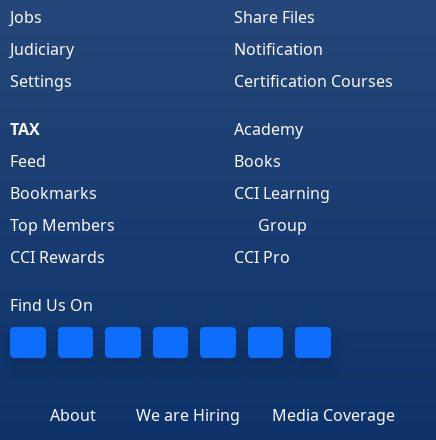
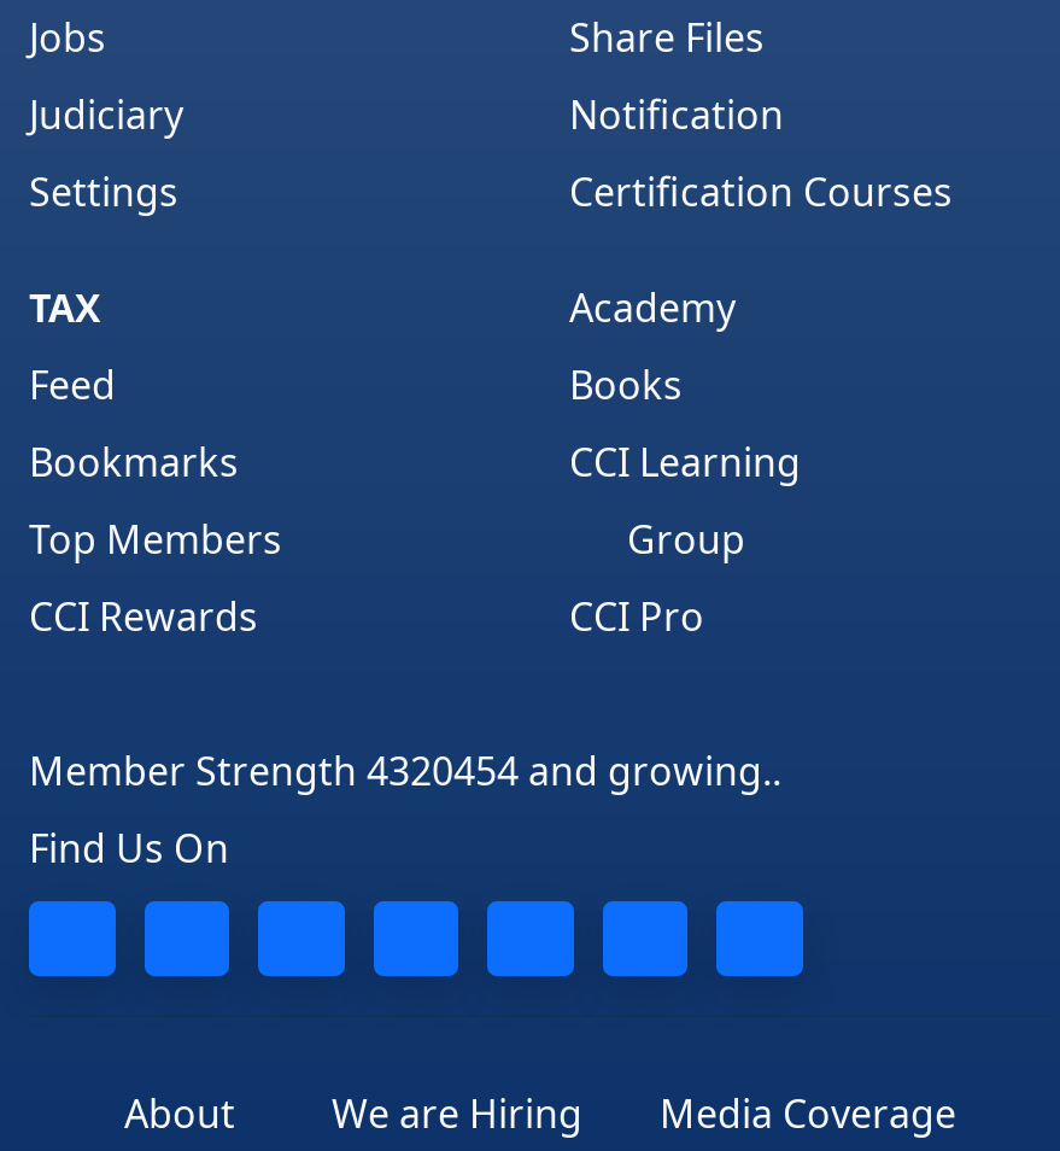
+ Member Strength 4320454 and growing..
